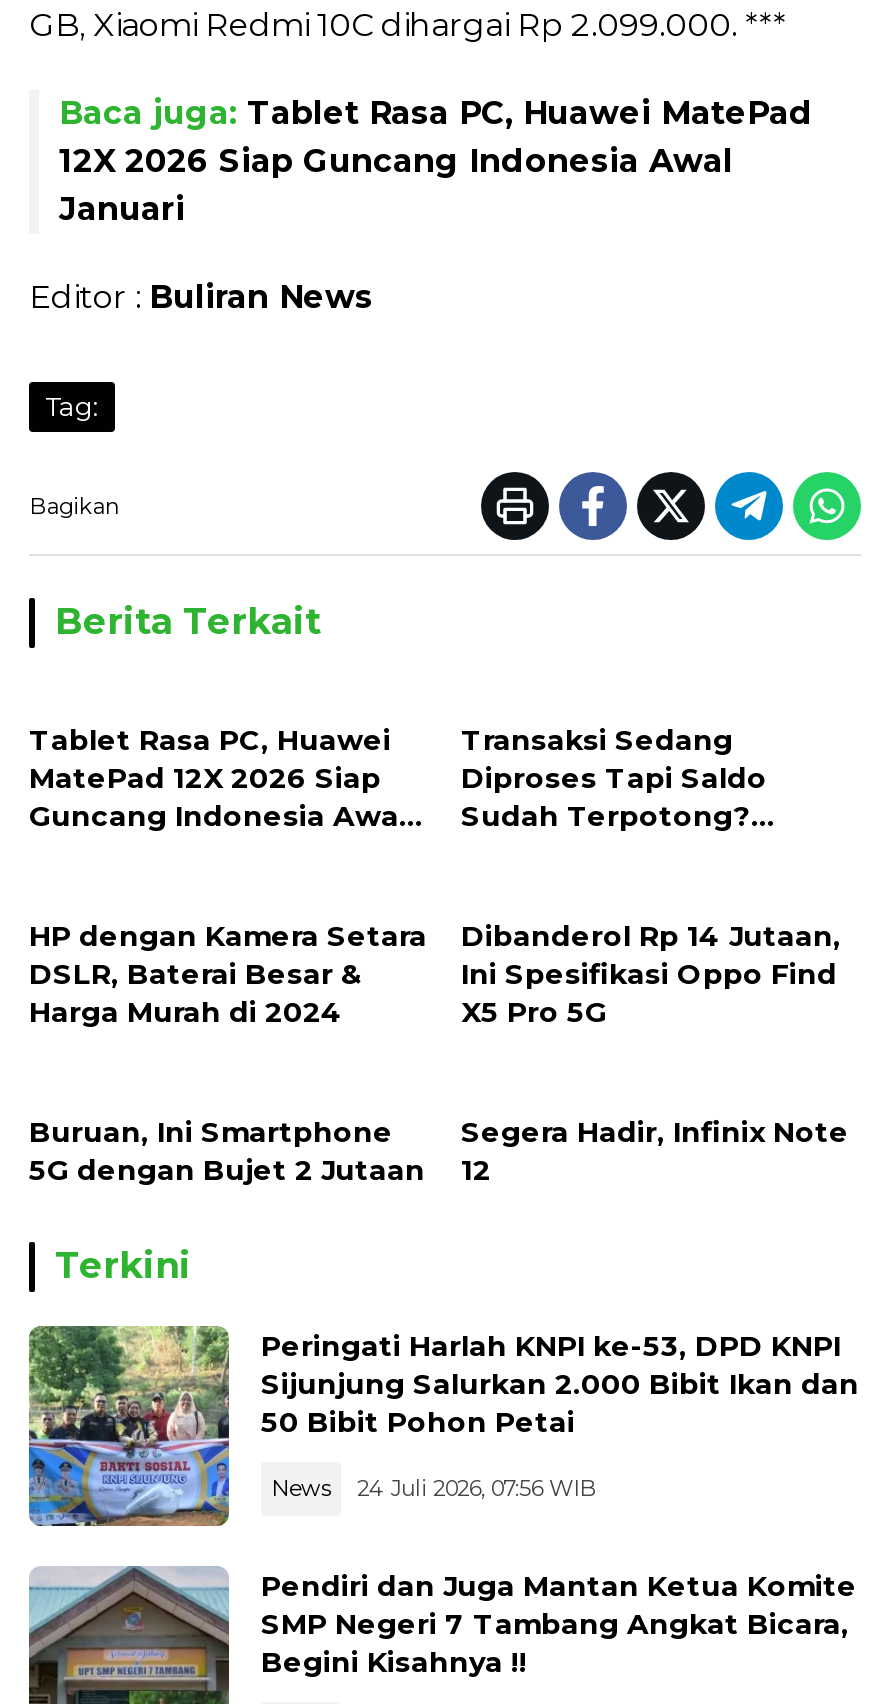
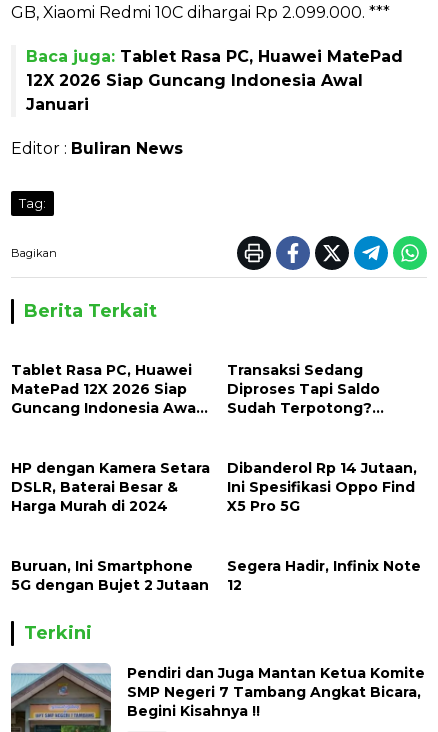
- [image]
- Peringati Harlah KNPI ke-53, DPD KNPI
- Sijunjung Salurkan 2.000 Bibit Ikan dan
- 50 Bibit Pohon Petai
- News
- 24 Juli 2026, 07:56 WIB
